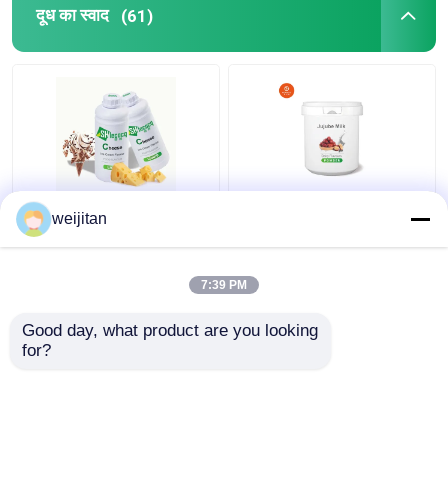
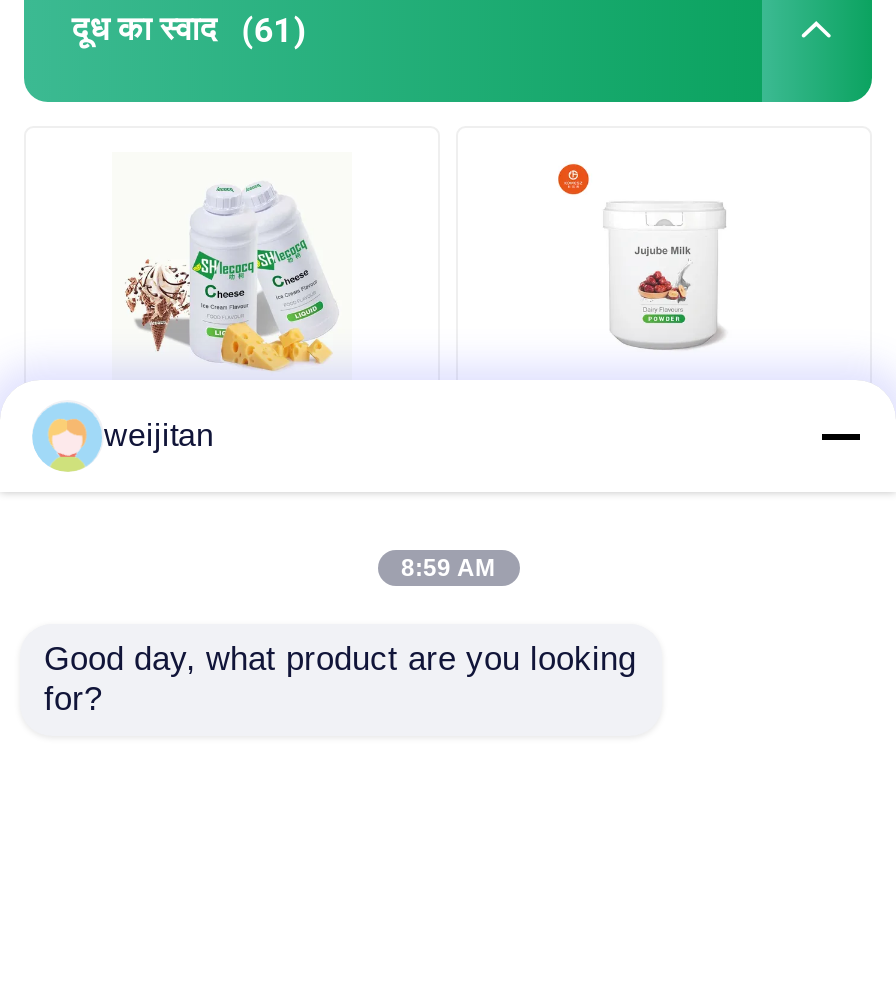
- 7:39 PM
+ 8:59 AM
